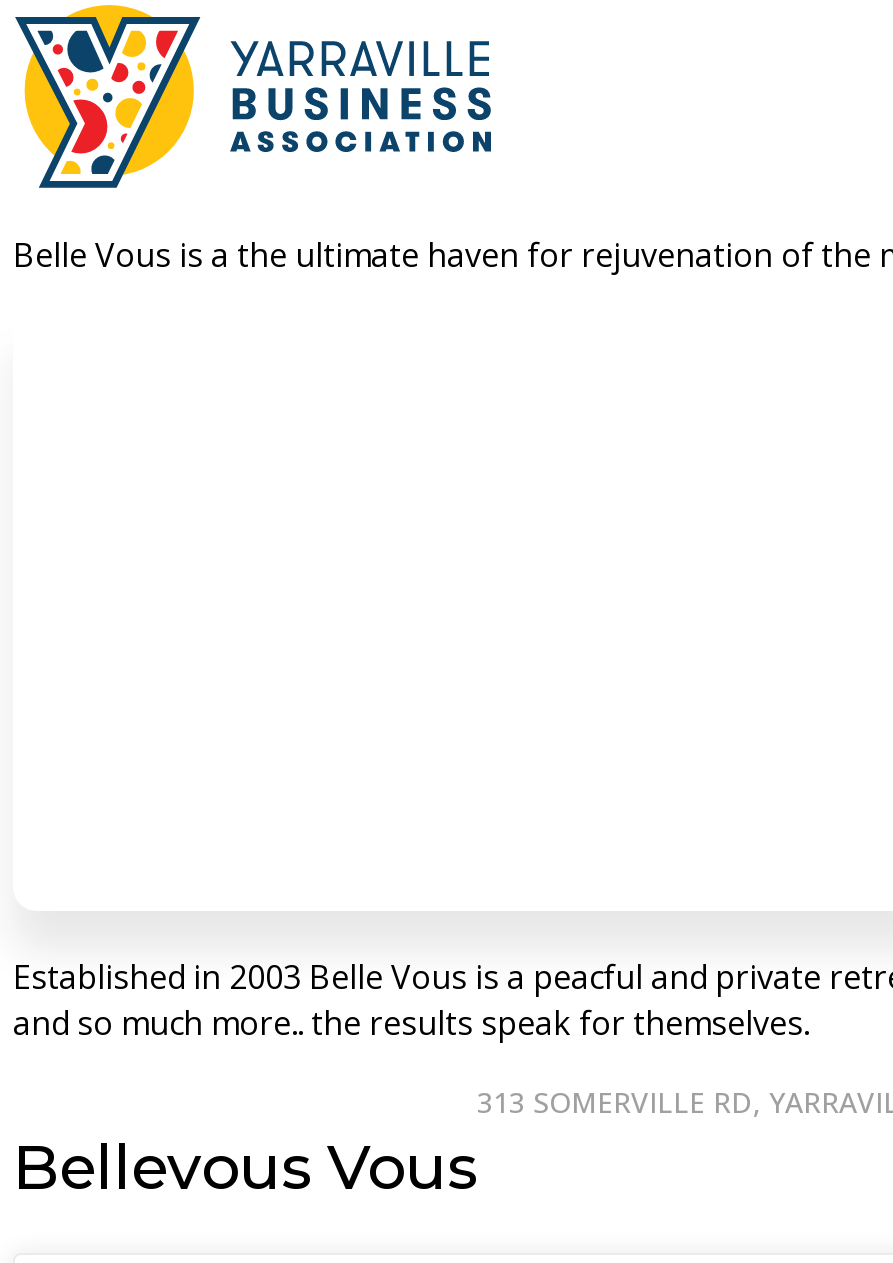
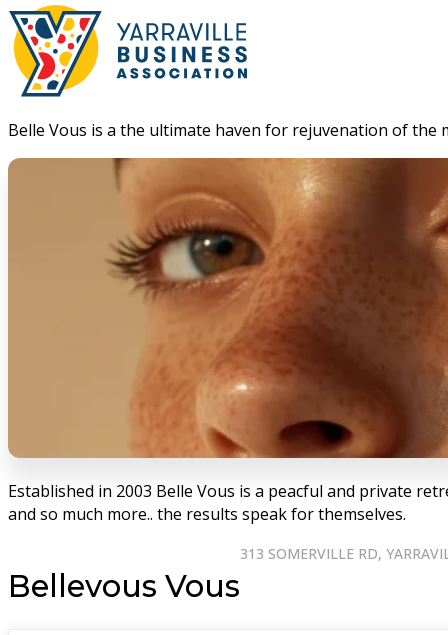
+ [image]
